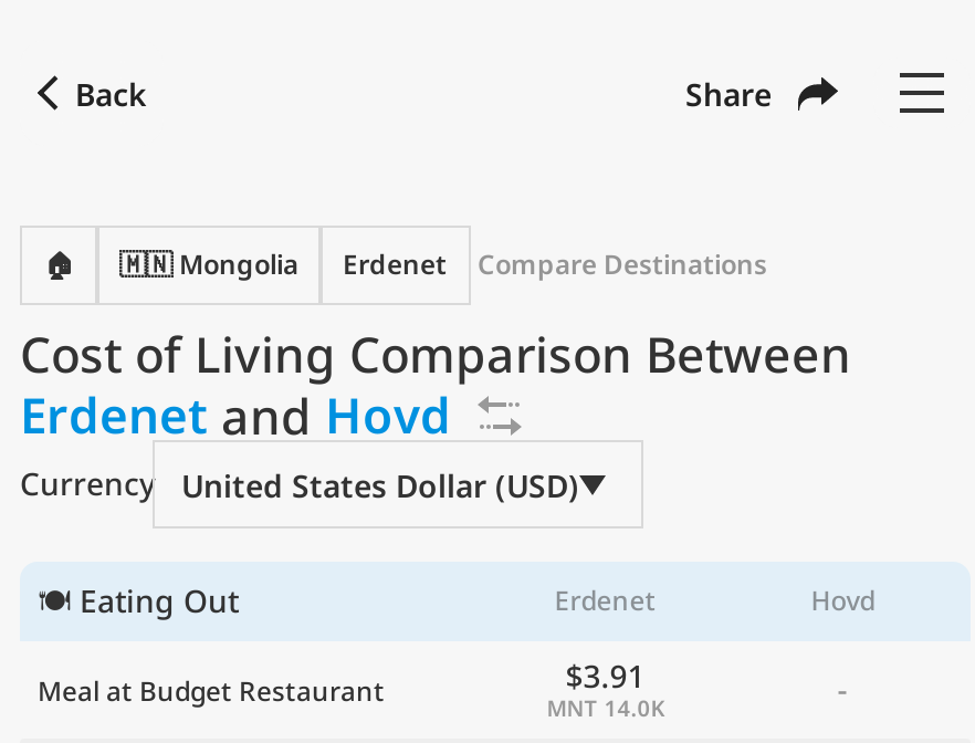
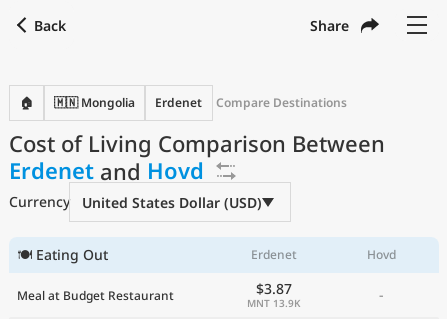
- $3.91
+ $3.87

- MNT 14.0K
+ MNT 13.9K
